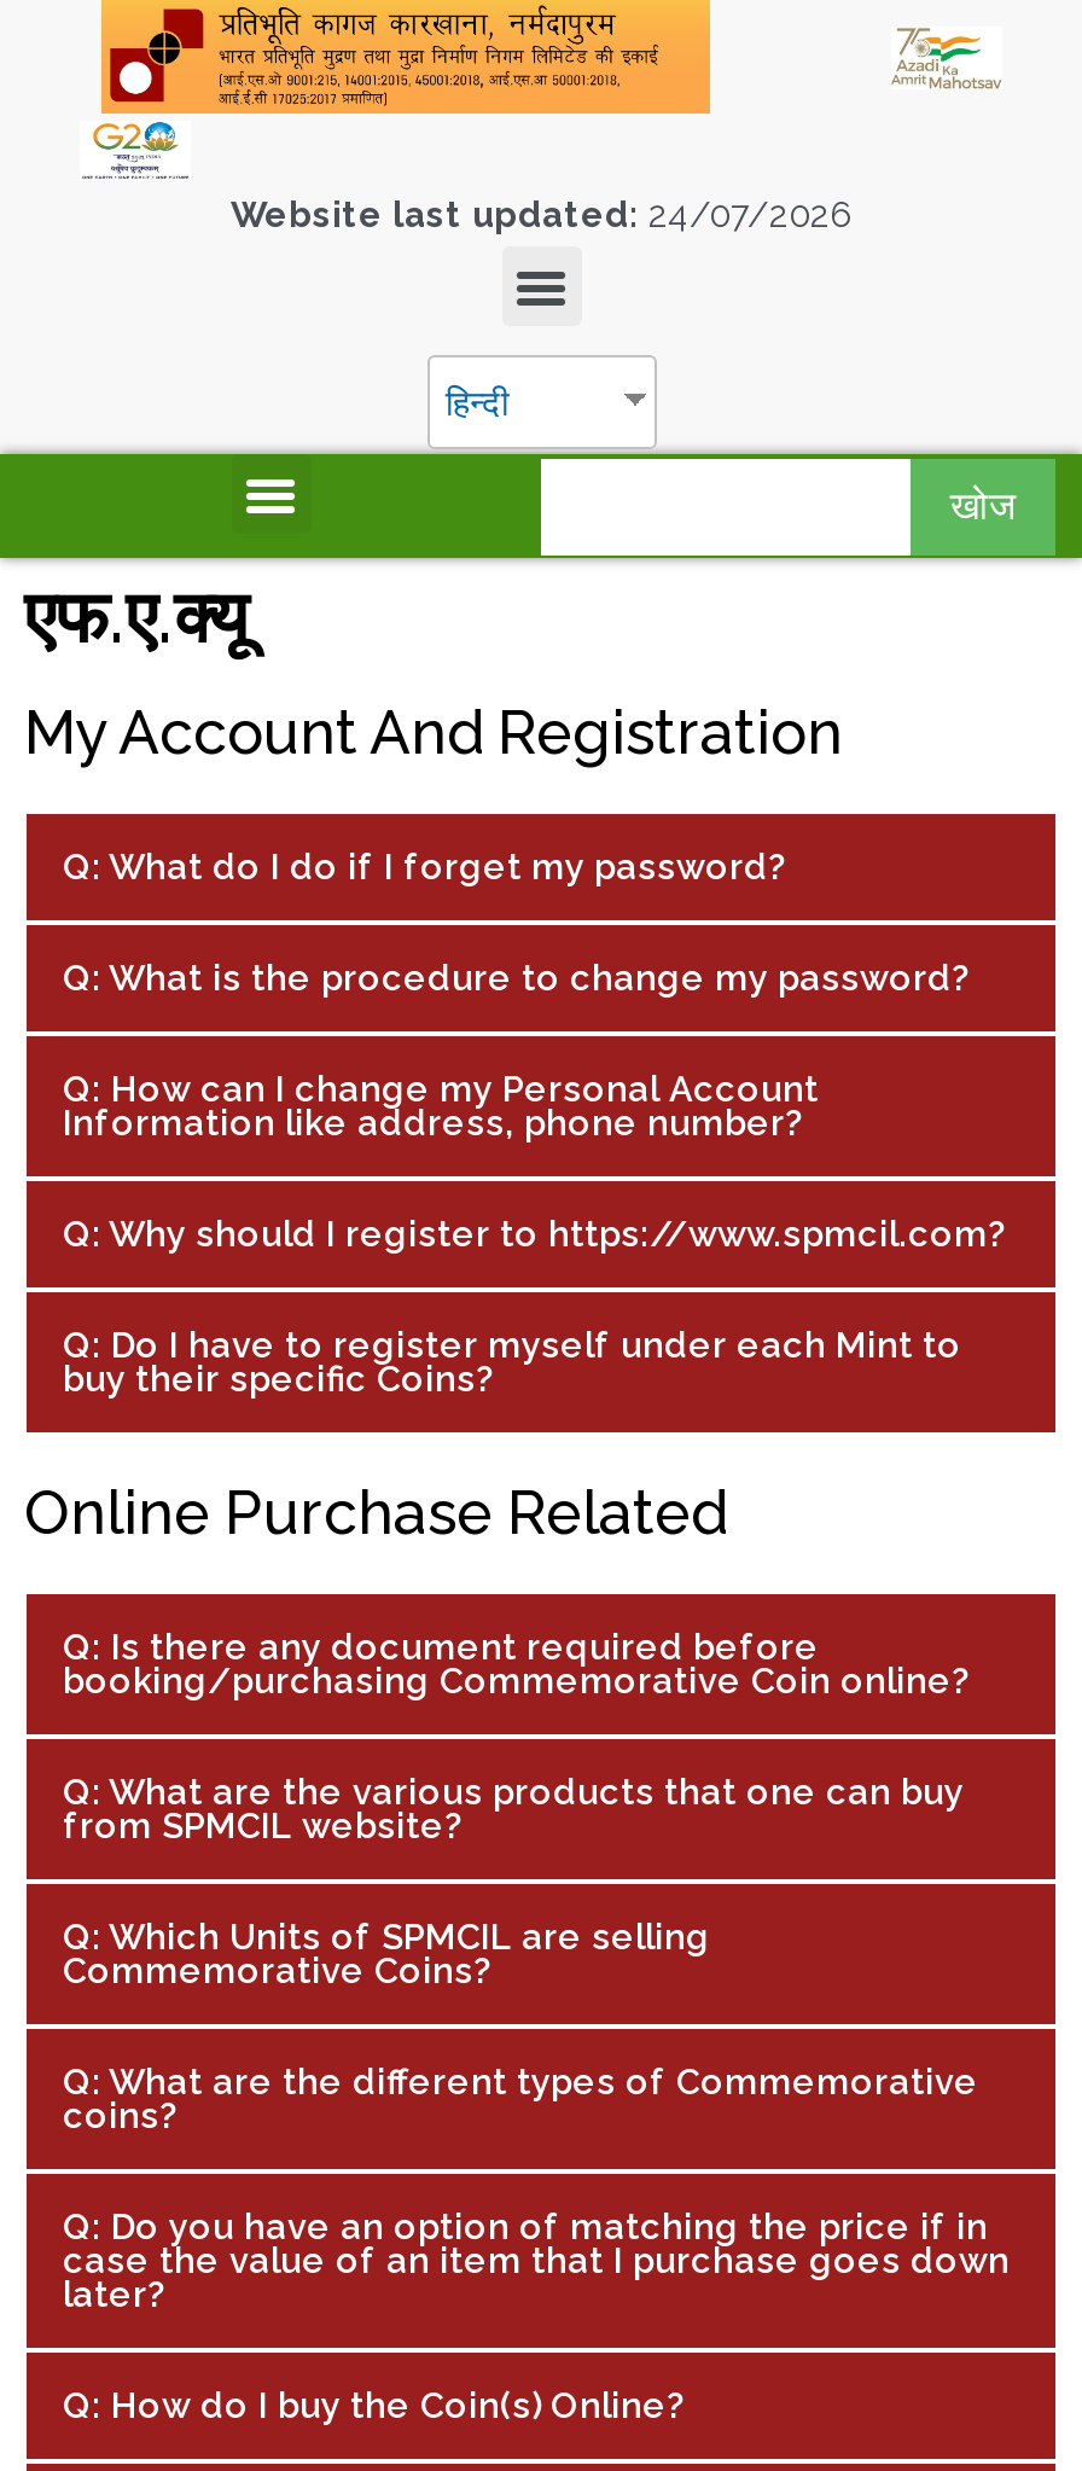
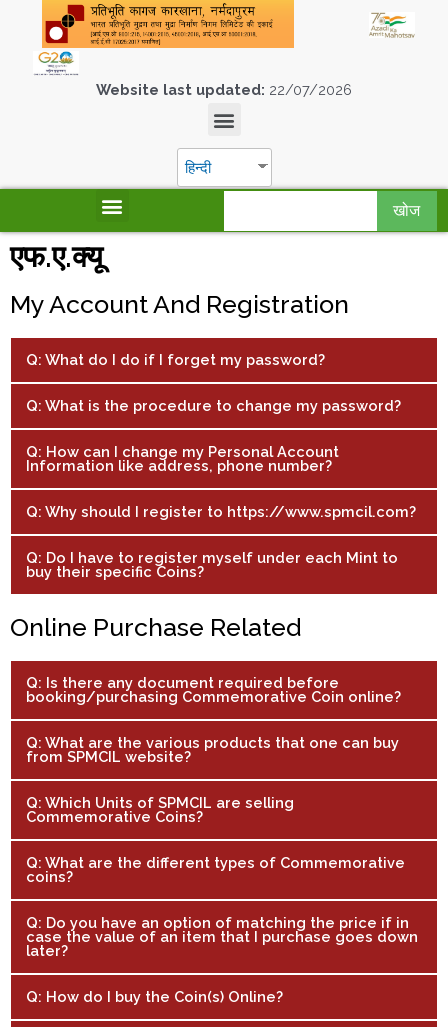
- Website last updated: 24/07/2026
+ Website last updated: 22/07/2026
